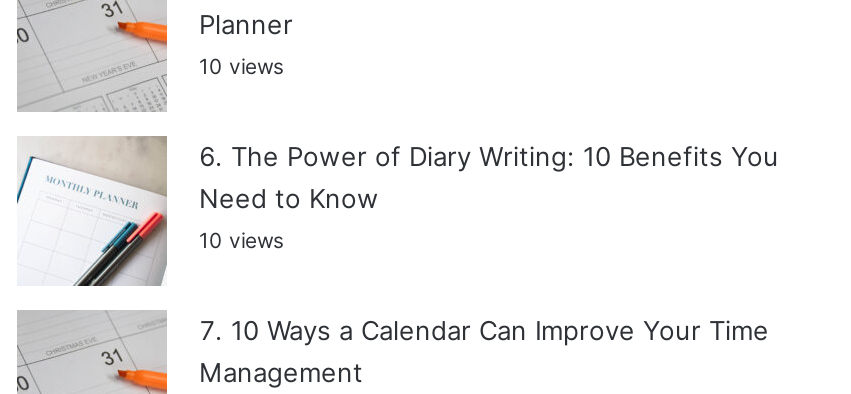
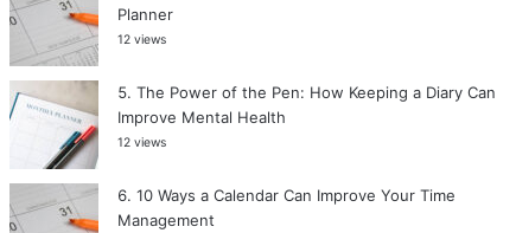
- 10 views
+ 12 views

- The Power of Diary Writing: 10 Benefits You
- Need to Know
- 10 views
+ The Power of the Pen: How Keeping a Diary Can
+ Improve Mental Health
+ 12 views
